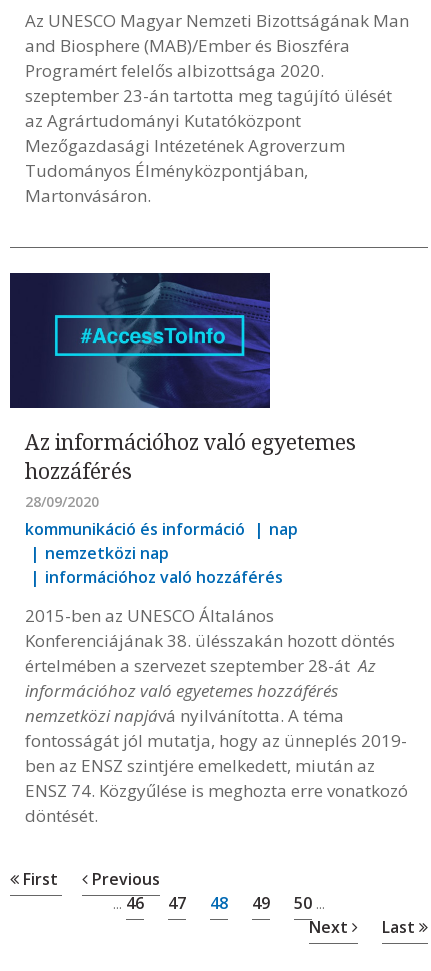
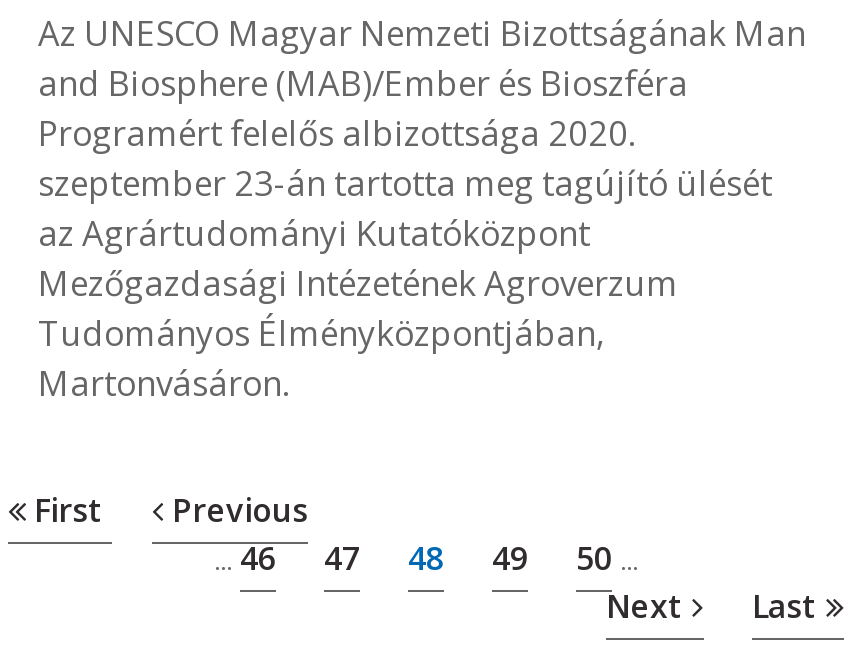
- [image]
- Az információhoz való egyetemes
- hozzáférés
- 28/09/2020
- kommunikáció és információ
- nap
- nemzetközi nap
- információhoz való hozzáférés
- 2015-ben az UNESCO Általános
- Konferenciájának 38. ülésszakán hozott döntés
- értelmében a szervezet szeptember 28-át Az
- információhoz való egyetemes hozzáférés
- nemzetközi napjává nyilvánította. A téma
- fontosságát jól mutatja, hogy az ünneplés 2019-
- ben az ENSZ szintjére emelkedett, miután az
- ENSZ 74. Közgyűlése is meghozta erre vonatkozó
- döntését.
